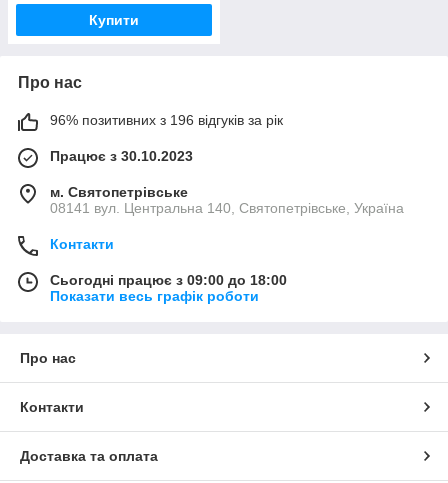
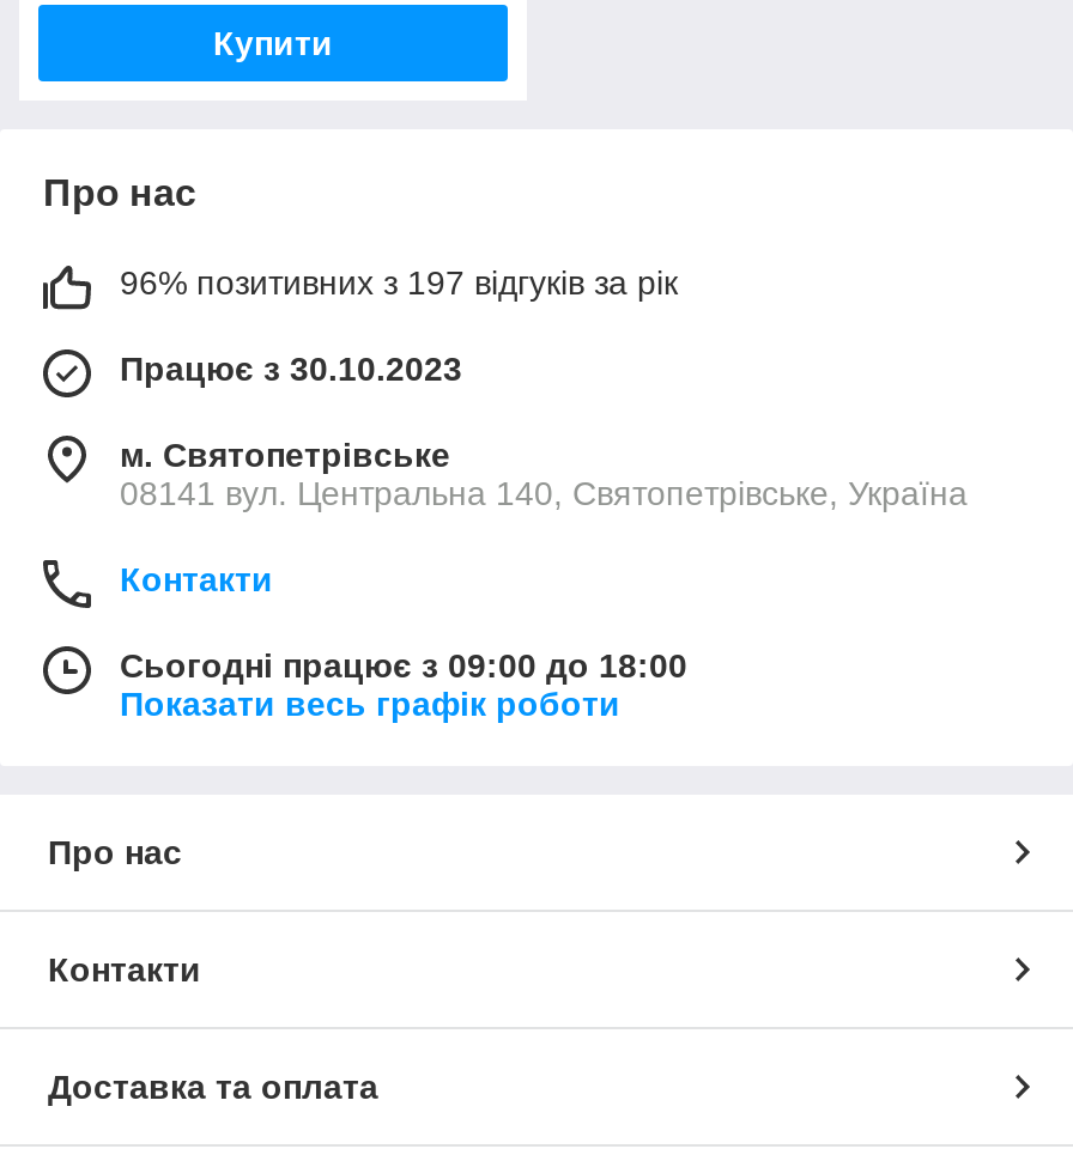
- 96% позитивних з 196 відгуків за рік
+ 96% позитивних з 197 відгуків за рік
